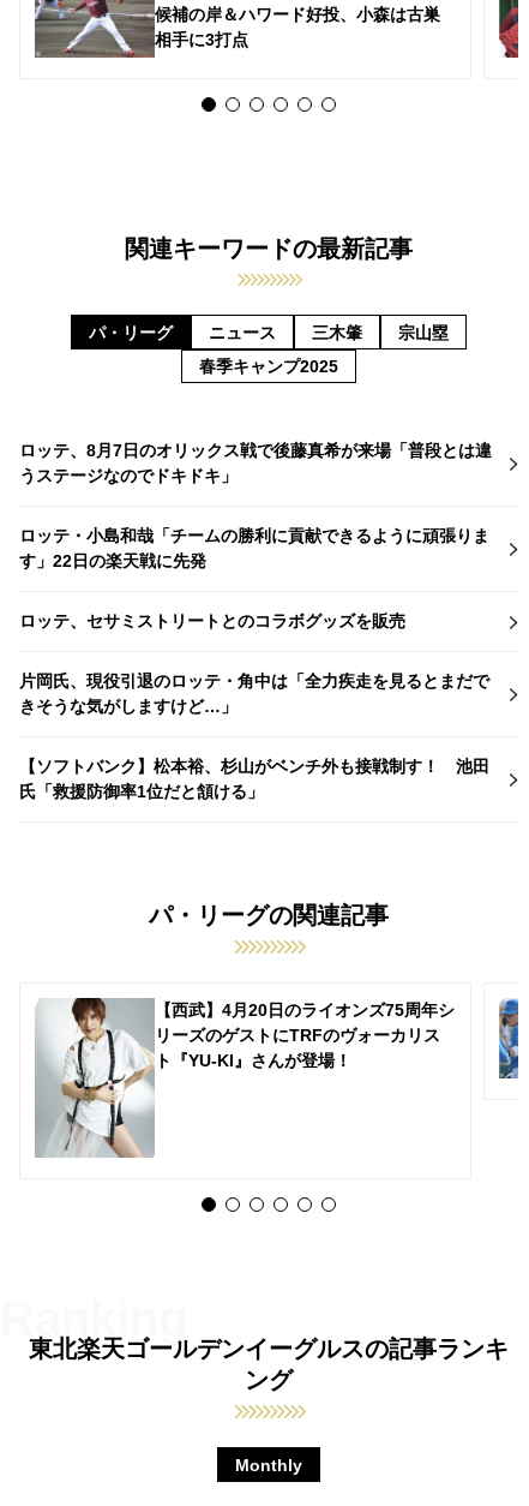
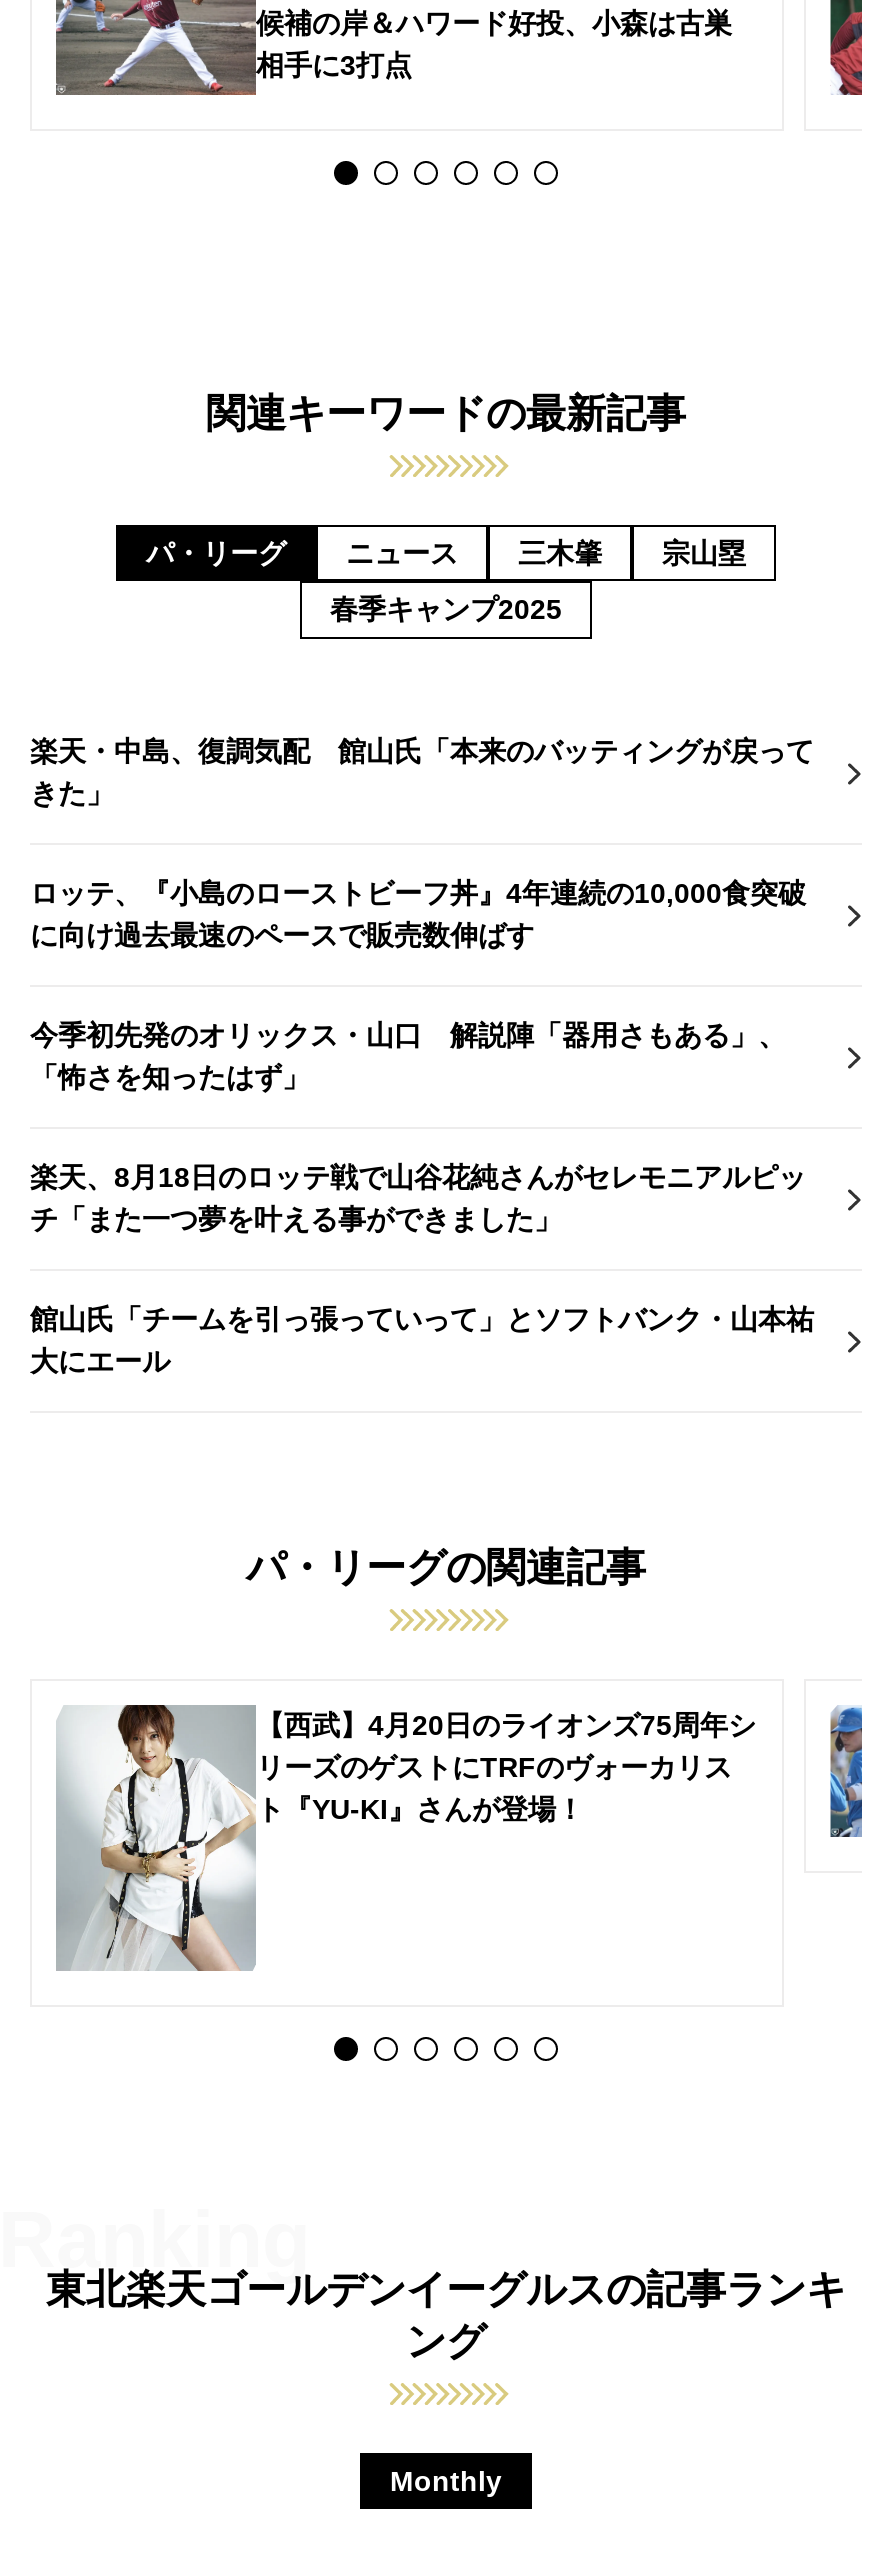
- ロッテ、8月7日のオリックス戦で後藤真希が来場「普段とは違
- うステージなのでドキドキ」
+ 楽天・中島、復調気配 館山氏「本来のバッティングが戻って
+ きた」

- ロッテ・小島和哉「チームの勝利に貢献できるように頑張りま
- す」22日の楽天戦に先発
+ ロッテ、『小島のローストビーフ丼』4年連続の10,000食突破
+ に向け過去最速のペースで販売数伸ばす

- ロッテ、セサミストリートとのコラボグッズを販売
+ 今季初先発のオリックス・山口 解説陣「器用さもある」、
+ 「怖さを知ったはず」

- 片岡氏、現役引退のロッテ・角中は「全力疾走を見るとまだで
- きそうな気がしますけど…」
+ 楽天、8月18日のロッテ戦で山谷花純さんがセレモニアルピッ
+ チ「また一つ夢を叶える事ができました」

- 【ソフトバンク】松本裕、杉山がベンチ外も接戦制す！ 池田
- 氏「救援防御率1位だと頷ける」
+ 館山氏「チームを引っ張っていって」とソフトバンク・山本祐
+ 大にエール
